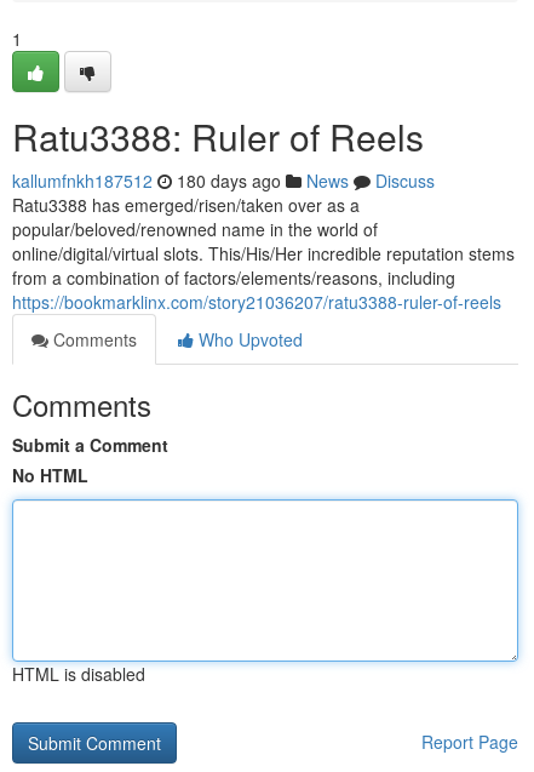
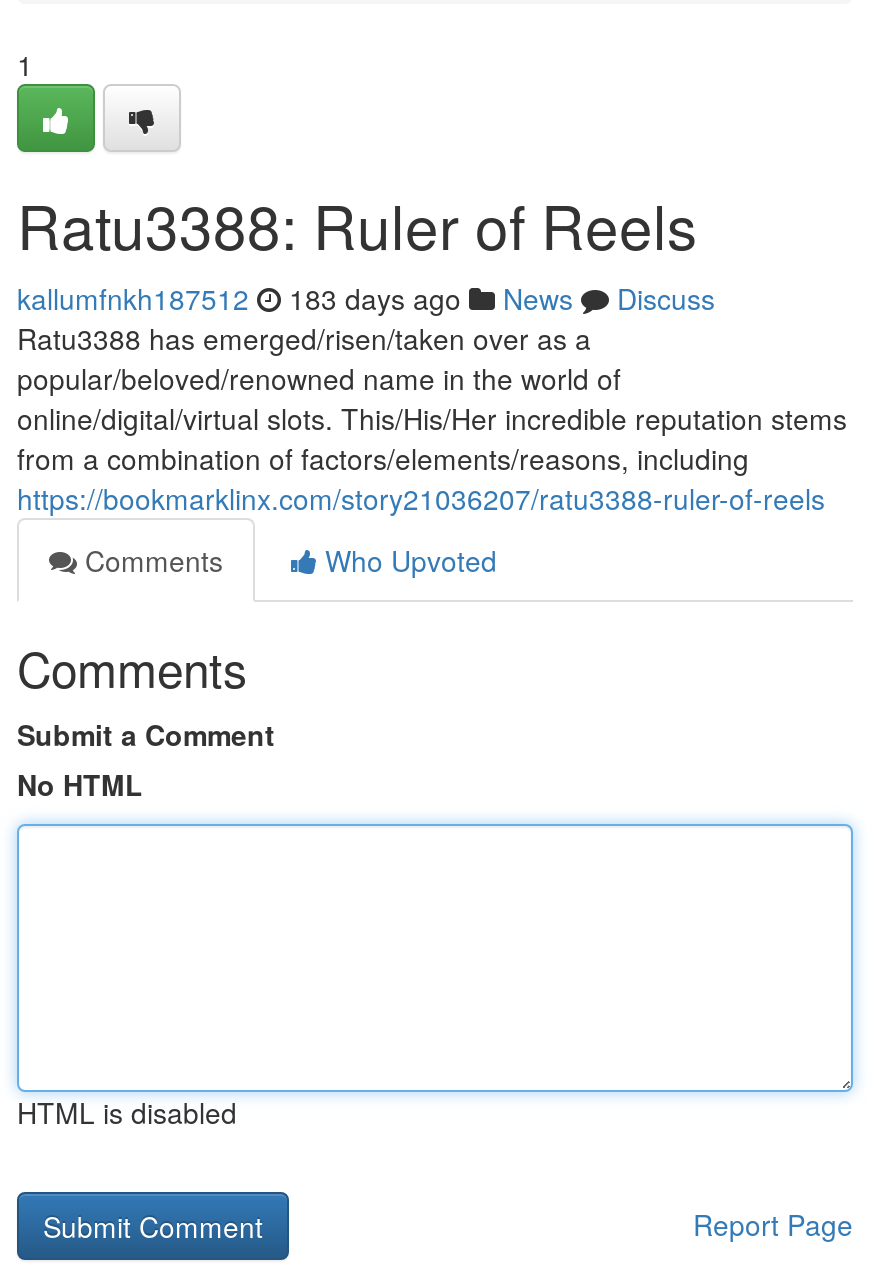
- kallumfnkh187512 180 days ago News Discuss
+ kallumfnkh187512 183 days ago News Discuss
